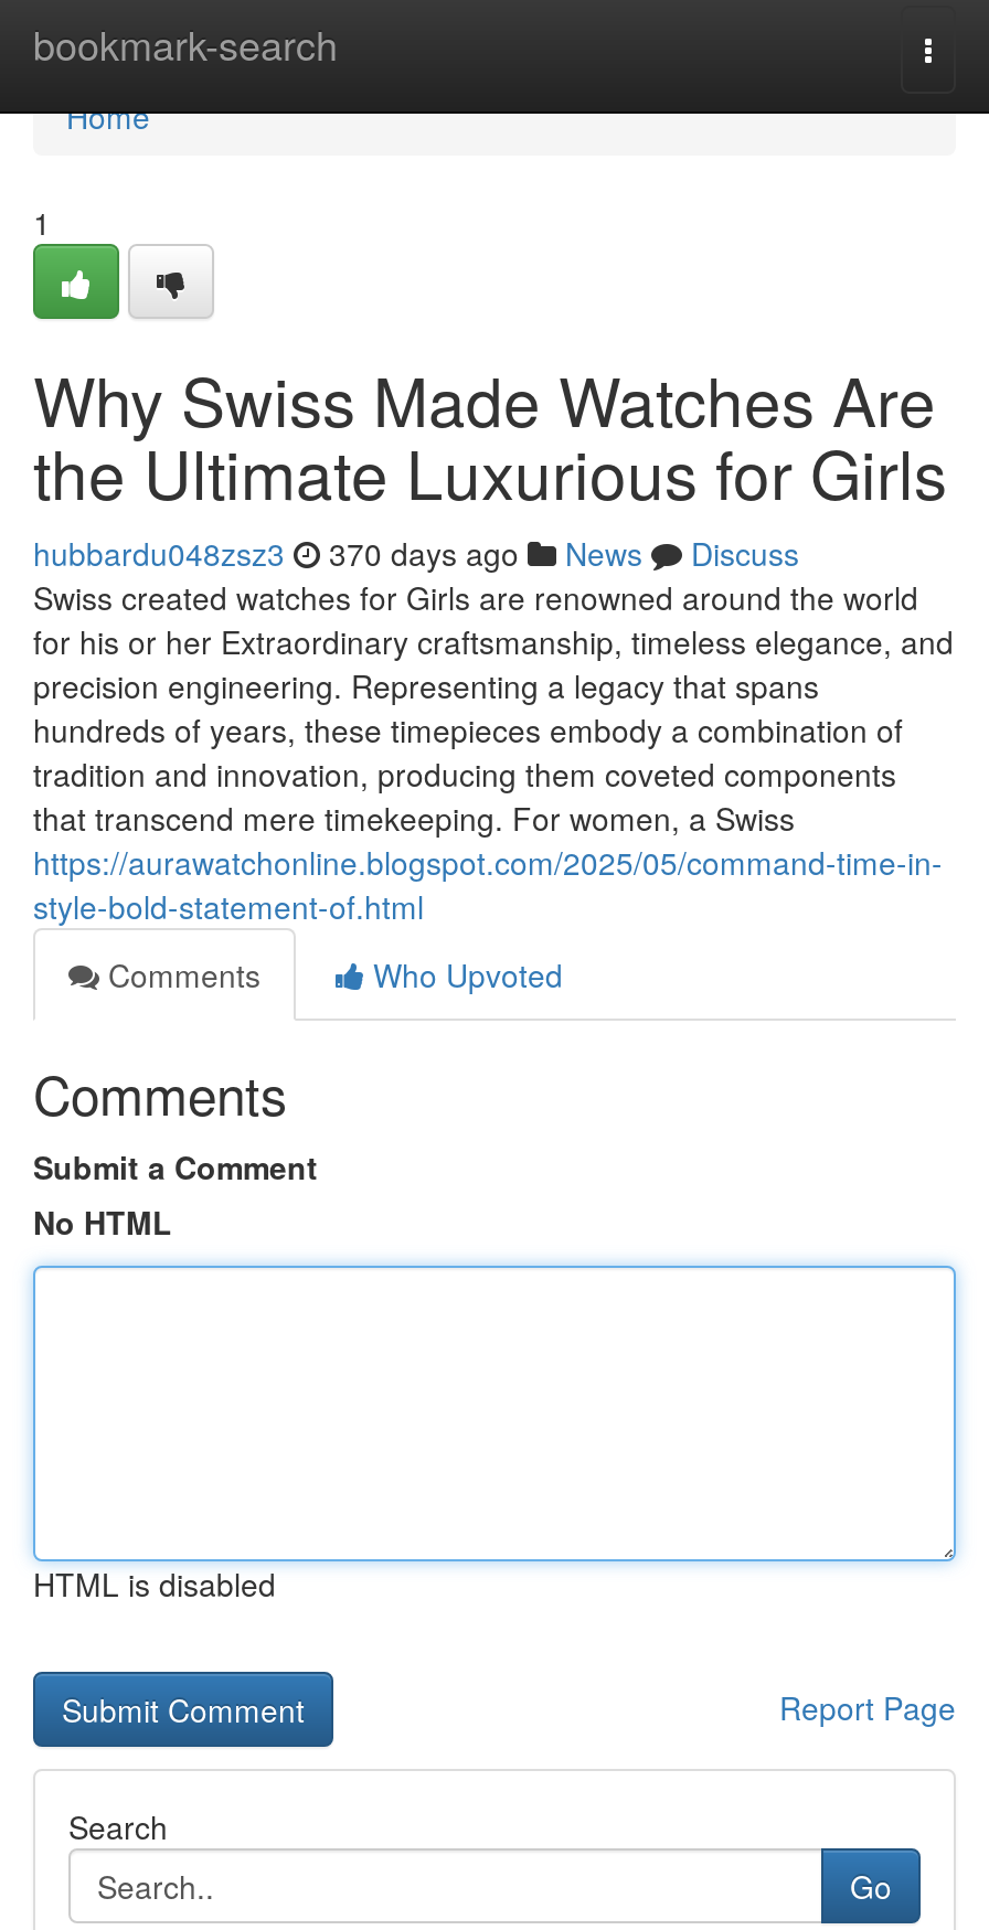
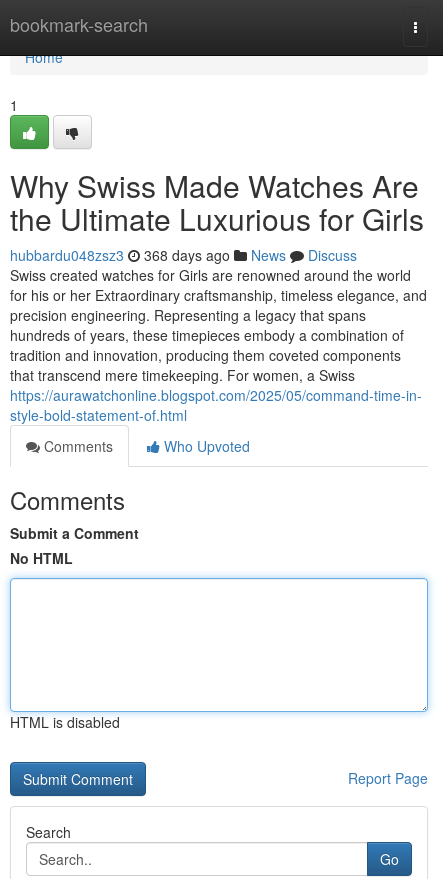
- hubbardu048zsz3 370 days ago News Discuss
+ hubbardu048zsz3 368 days ago News Discuss
